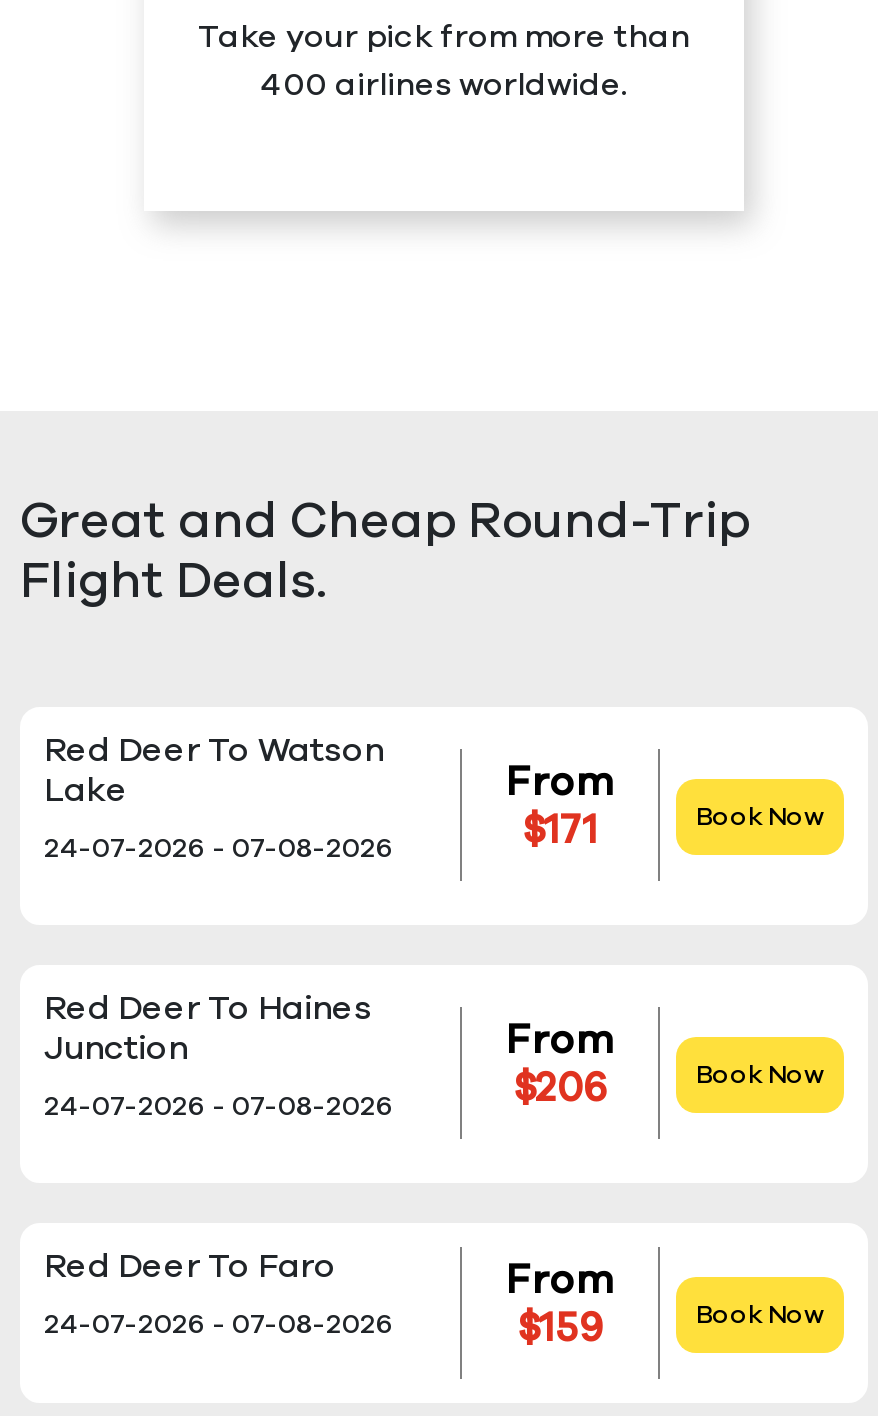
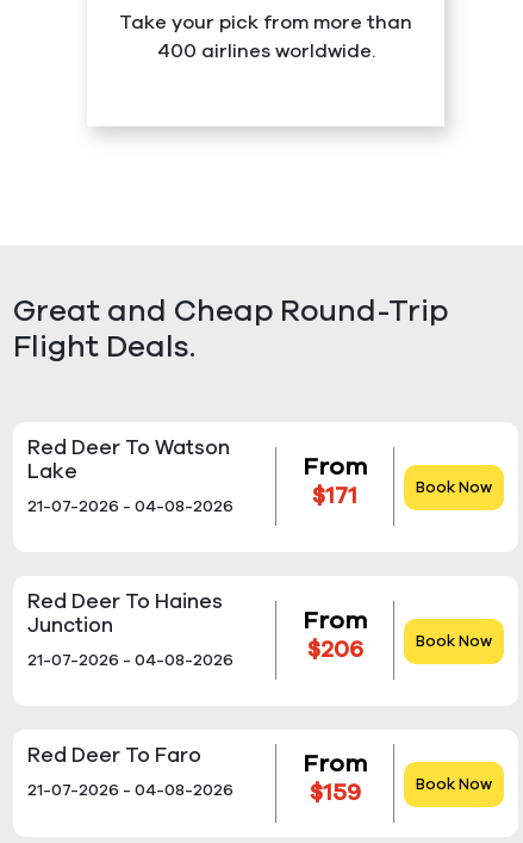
- 24-07-2026 - 07-08-2026
+ 21-07-2026 - 04-08-2026

- 24-07-2026 - 07-08-2026
+ 21-07-2026 - 04-08-2026

- 24-07-2026 - 07-08-2026
+ 21-07-2026 - 04-08-2026
